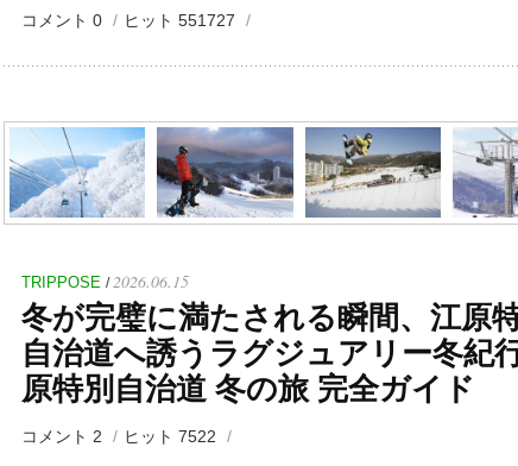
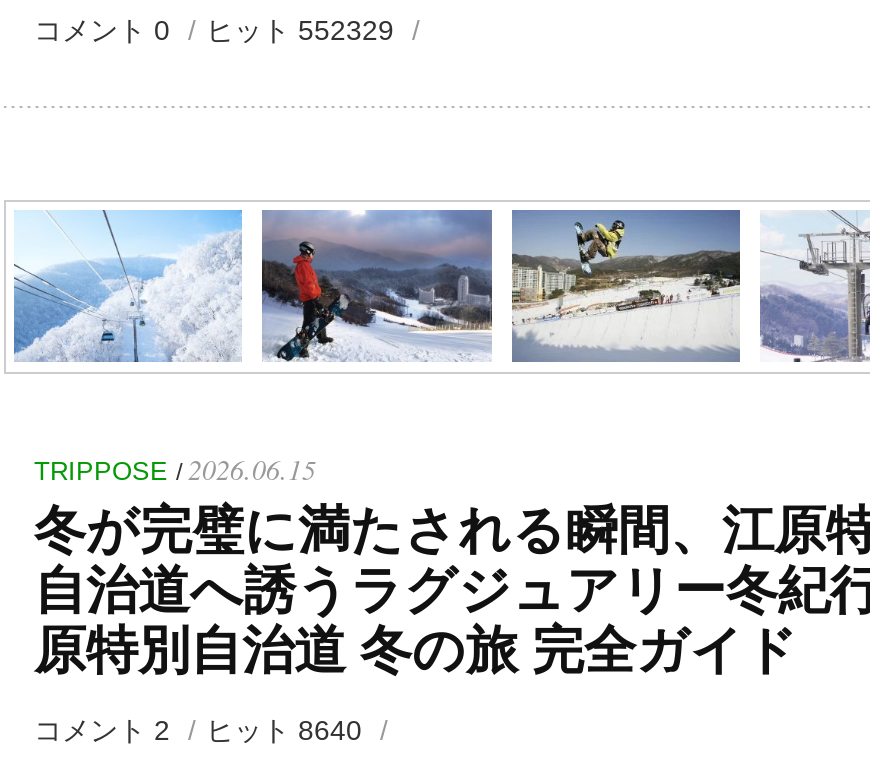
- コメント 0 ヒット 551727
+ コメント 0 ヒット 552329

- コメント 2 ヒット 7522
+ コメント 2 ヒット 8640
